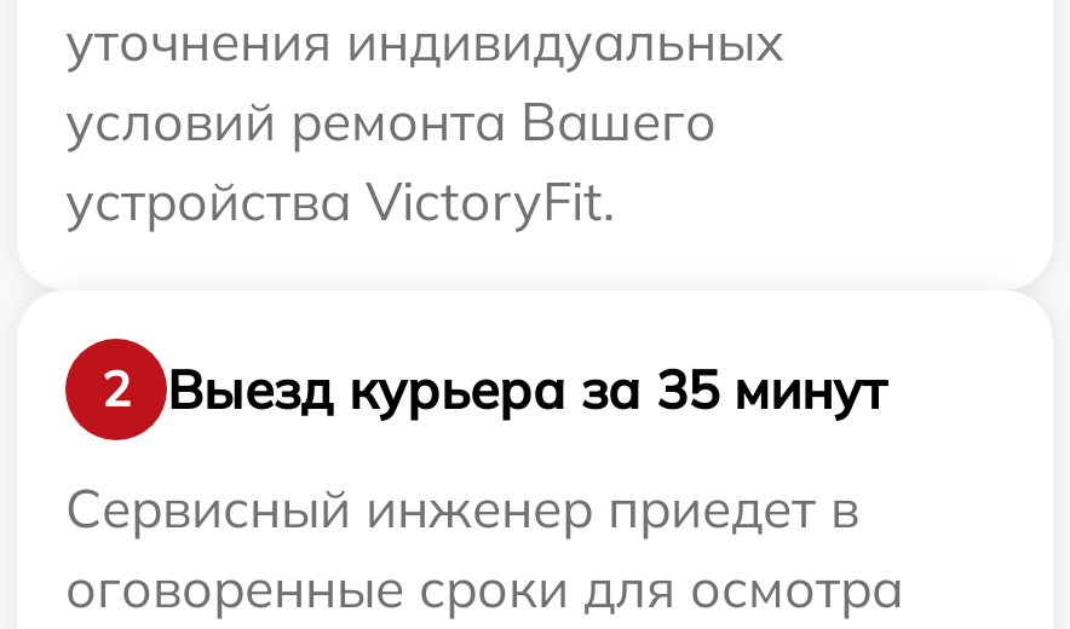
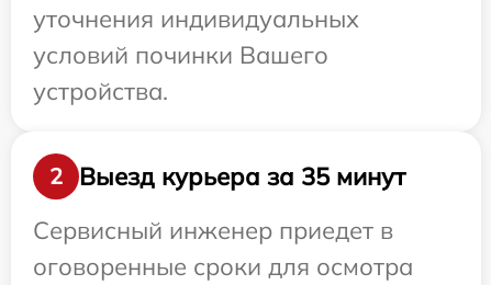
- условий ремонта Вашего
- устройства VictoryFit.
+ условий починки Вашего
+ устройства.
